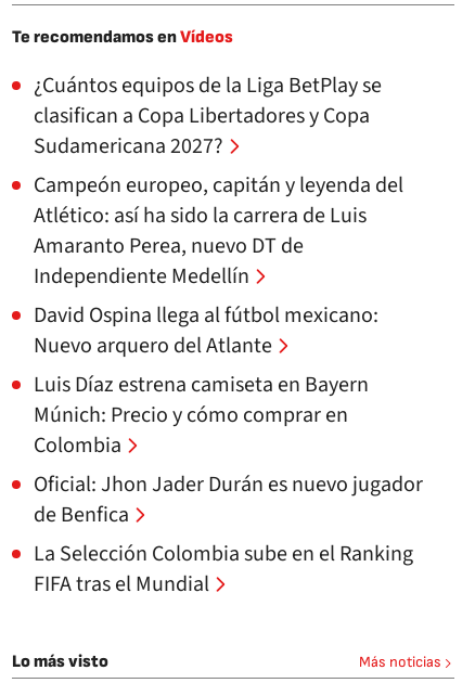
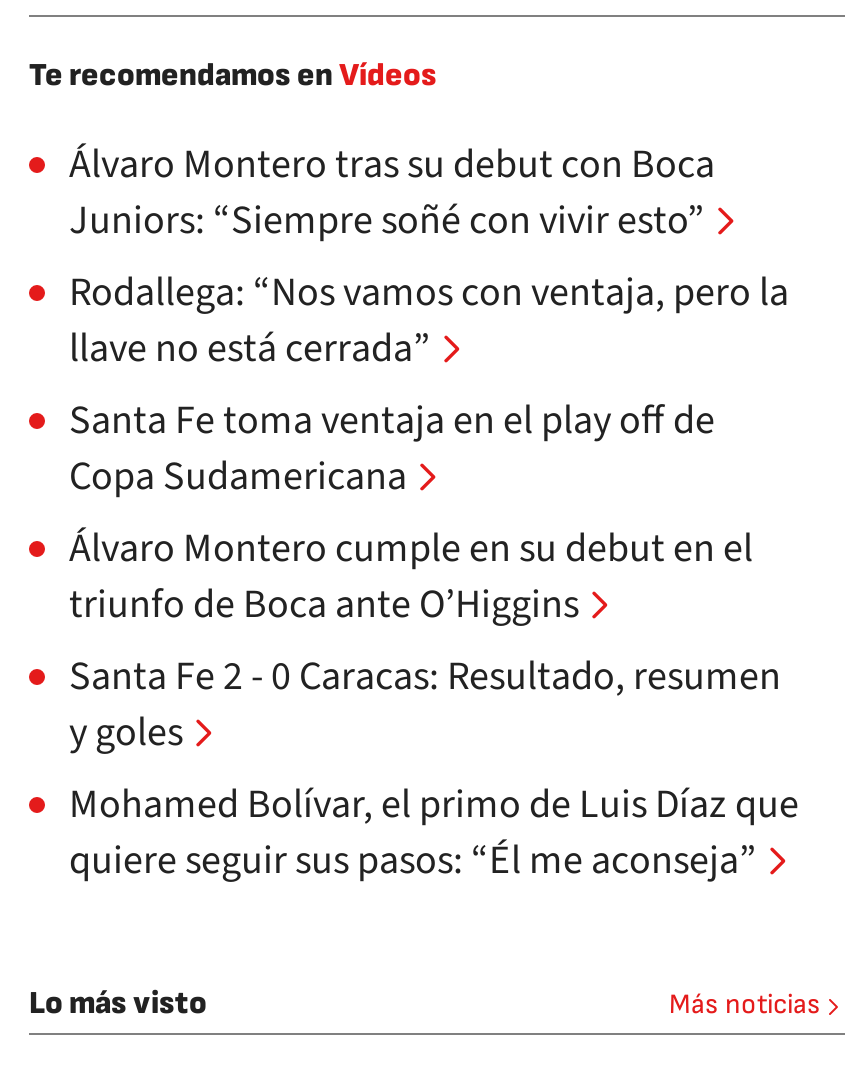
- ¿Cuántos equipos de la Liga BetPlay se
- clasifican a Copa Libertadores y Copa
- Sudamericana 2027?
- Campeón europeo, capitán y leyenda del
- Atlético: así ha sido la carrera de Luis
- Amaranto Perea, nuevo DT de
- Independiente Medellín
- David Ospina llega al fútbol mexicano:
- Nuevo arquero del Atlante
- Luis Díaz estrena camiseta en Bayern
- Múnich: Precio y cómo comprar en
- Colombia
- Oficial: Jhon Jader Durán es nuevo jugador
- de Benfica
- La Selección Colombia sube en el Ranking
- FIFA tras el Mundial
+ Álvaro Montero tras su debut con Boca
+ Juniors: “Siempre soñé con vivir esto”
+ Rodallega: “Nos vamos con ventaja, pero la
+ llave no está cerrada”
+ Santa Fe toma ventaja en el play off de
+ Copa Sudamericana
+ Álvaro Montero cumple en su debut en el
+ triunfo de Boca ante O’Higgins
+ Santa Fe 2 - 0 Caracas: Resultado, resumen
+ y goles
+ Mohamed Bolívar, el primo de Luis Díaz que
+ quiere seguir sus pasos: “Él me aconseja”
